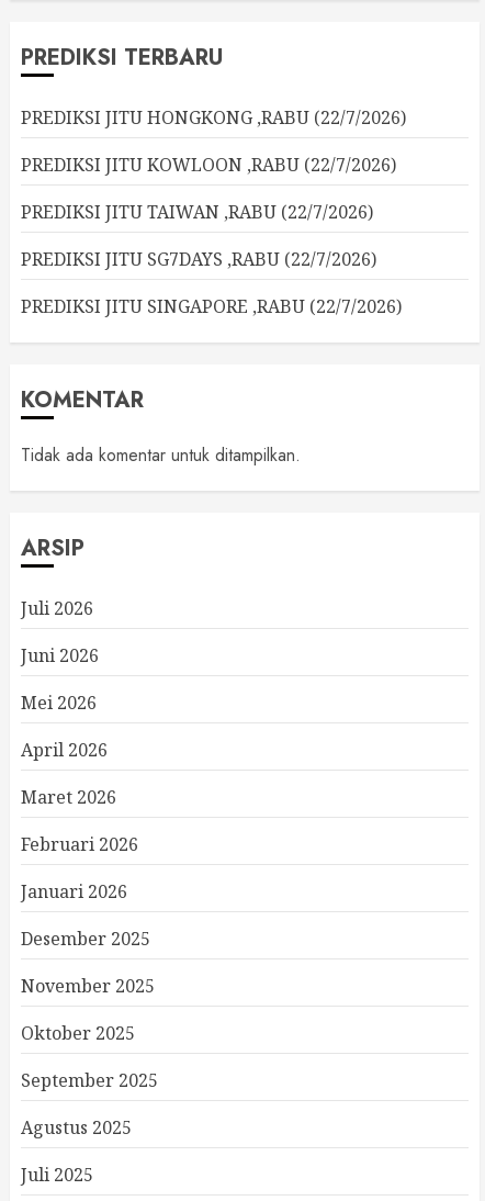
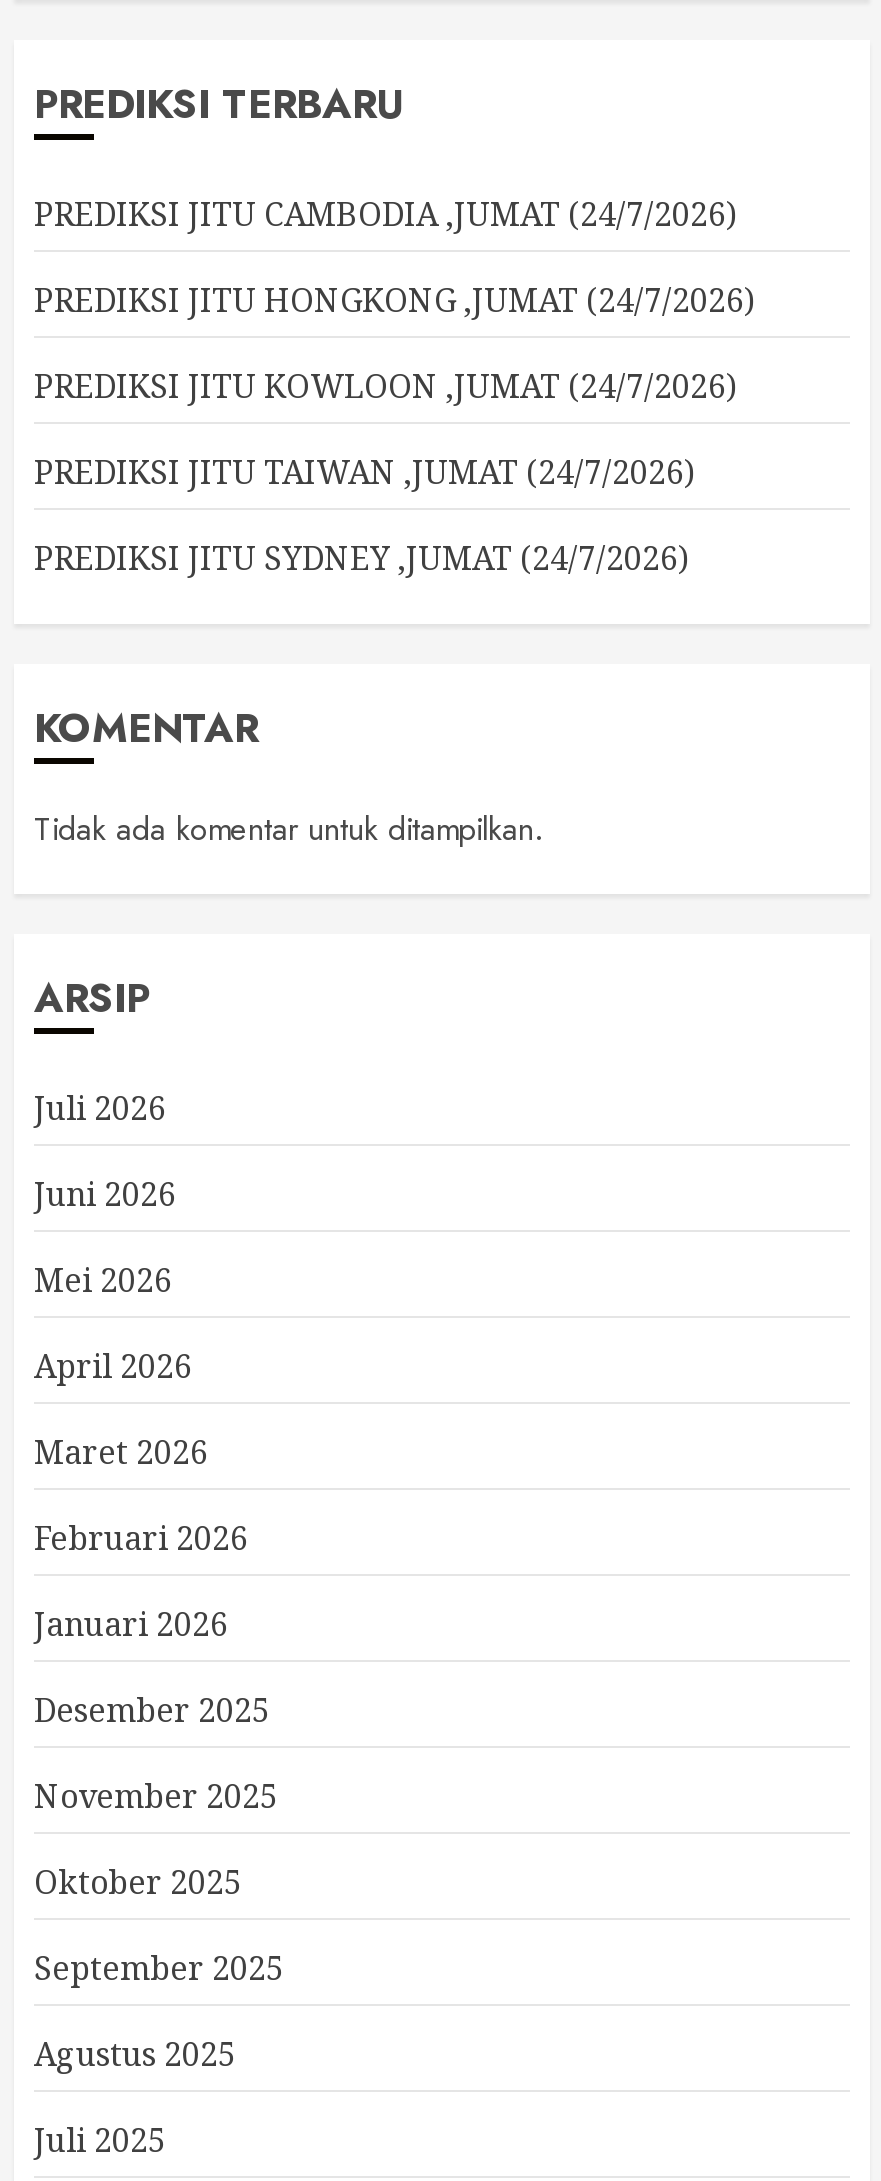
- PREDIKSI JITU HONGKONG ,RABU (22/7/2026)
+ PREDIKSI JITU CAMBODIA ,JUMAT (24/7/2026)

- PREDIKSI JITU KOWLOON ,RABU (22/7/2026)
+ PREDIKSI JITU HONGKONG ,JUMAT (24/7/2026)

- PREDIKSI JITU TAIWAN ,RABU (22/7/2026)
+ PREDIKSI JITU KOWLOON ,JUMAT (24/7/2026)

- PREDIKSI JITU SG7DAYS ,RABU (22/7/2026)
+ PREDIKSI JITU TAIWAN ,JUMAT (24/7/2026)

- PREDIKSI JITU SINGAPORE ,RABU (22/7/2026)
+ PREDIKSI JITU SYDNEY ,JUMAT (24/7/2026)
